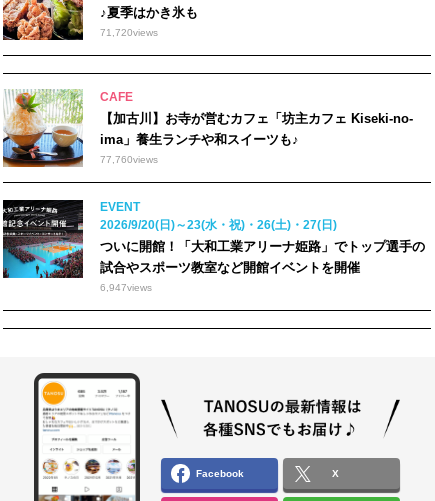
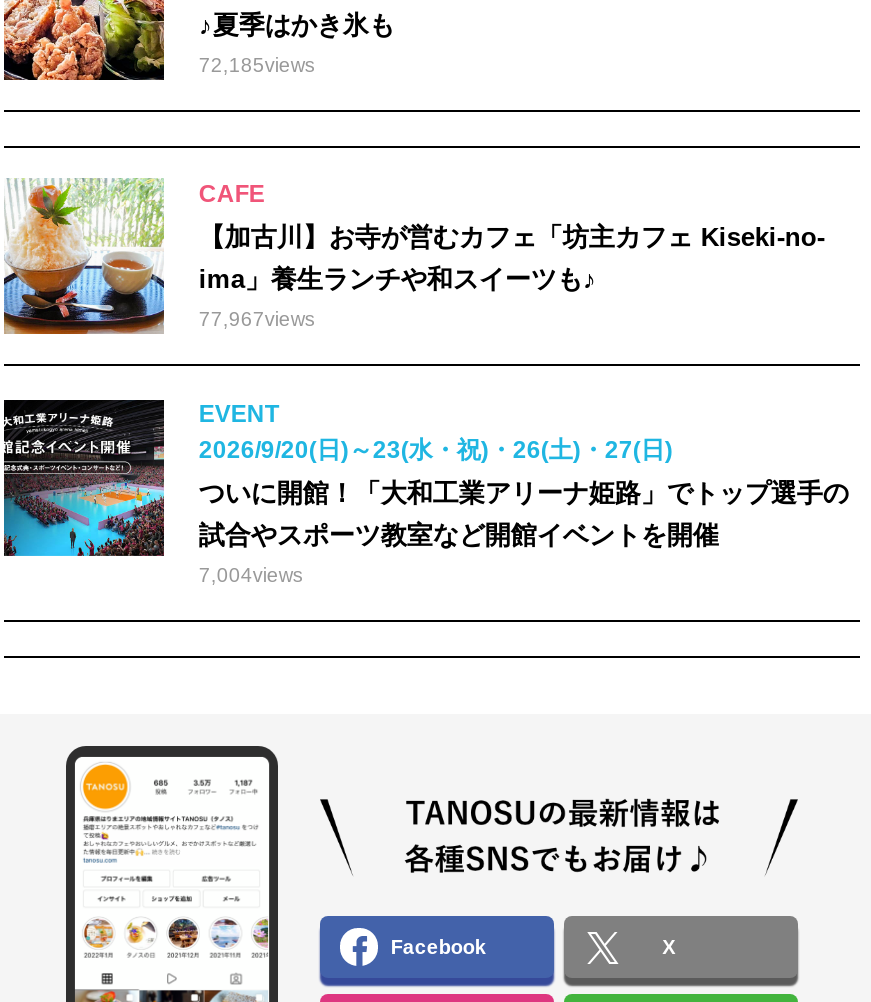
- 71,720views
+ 72,185views

- 77,760views
+ 77,967views

- 6,947views
+ 7,004views
